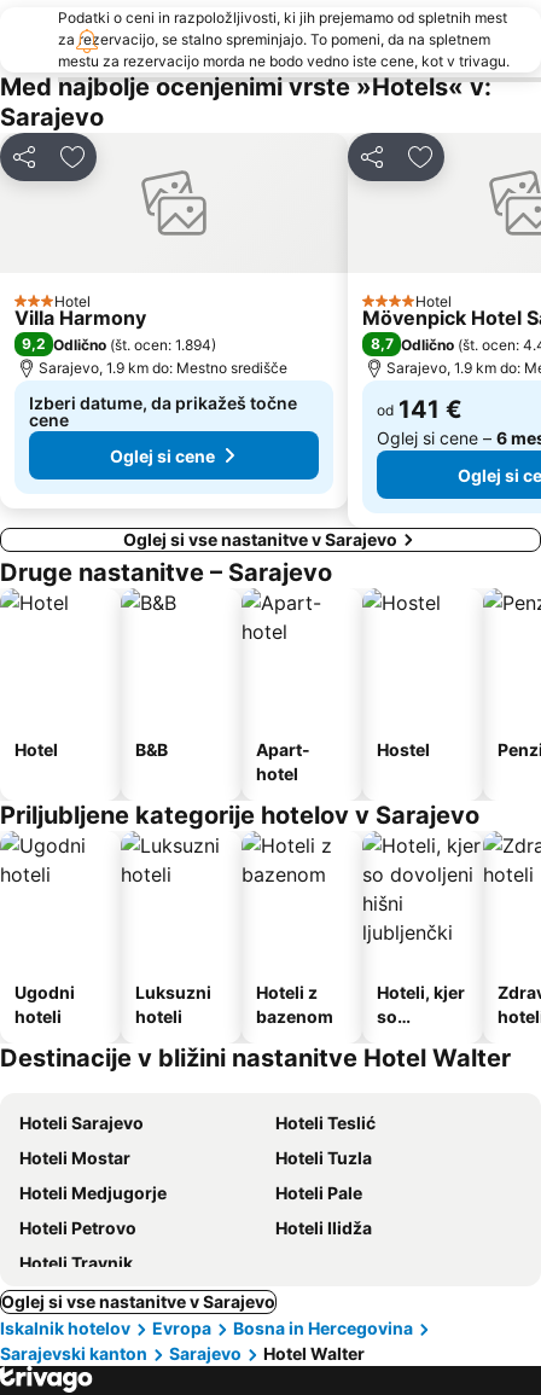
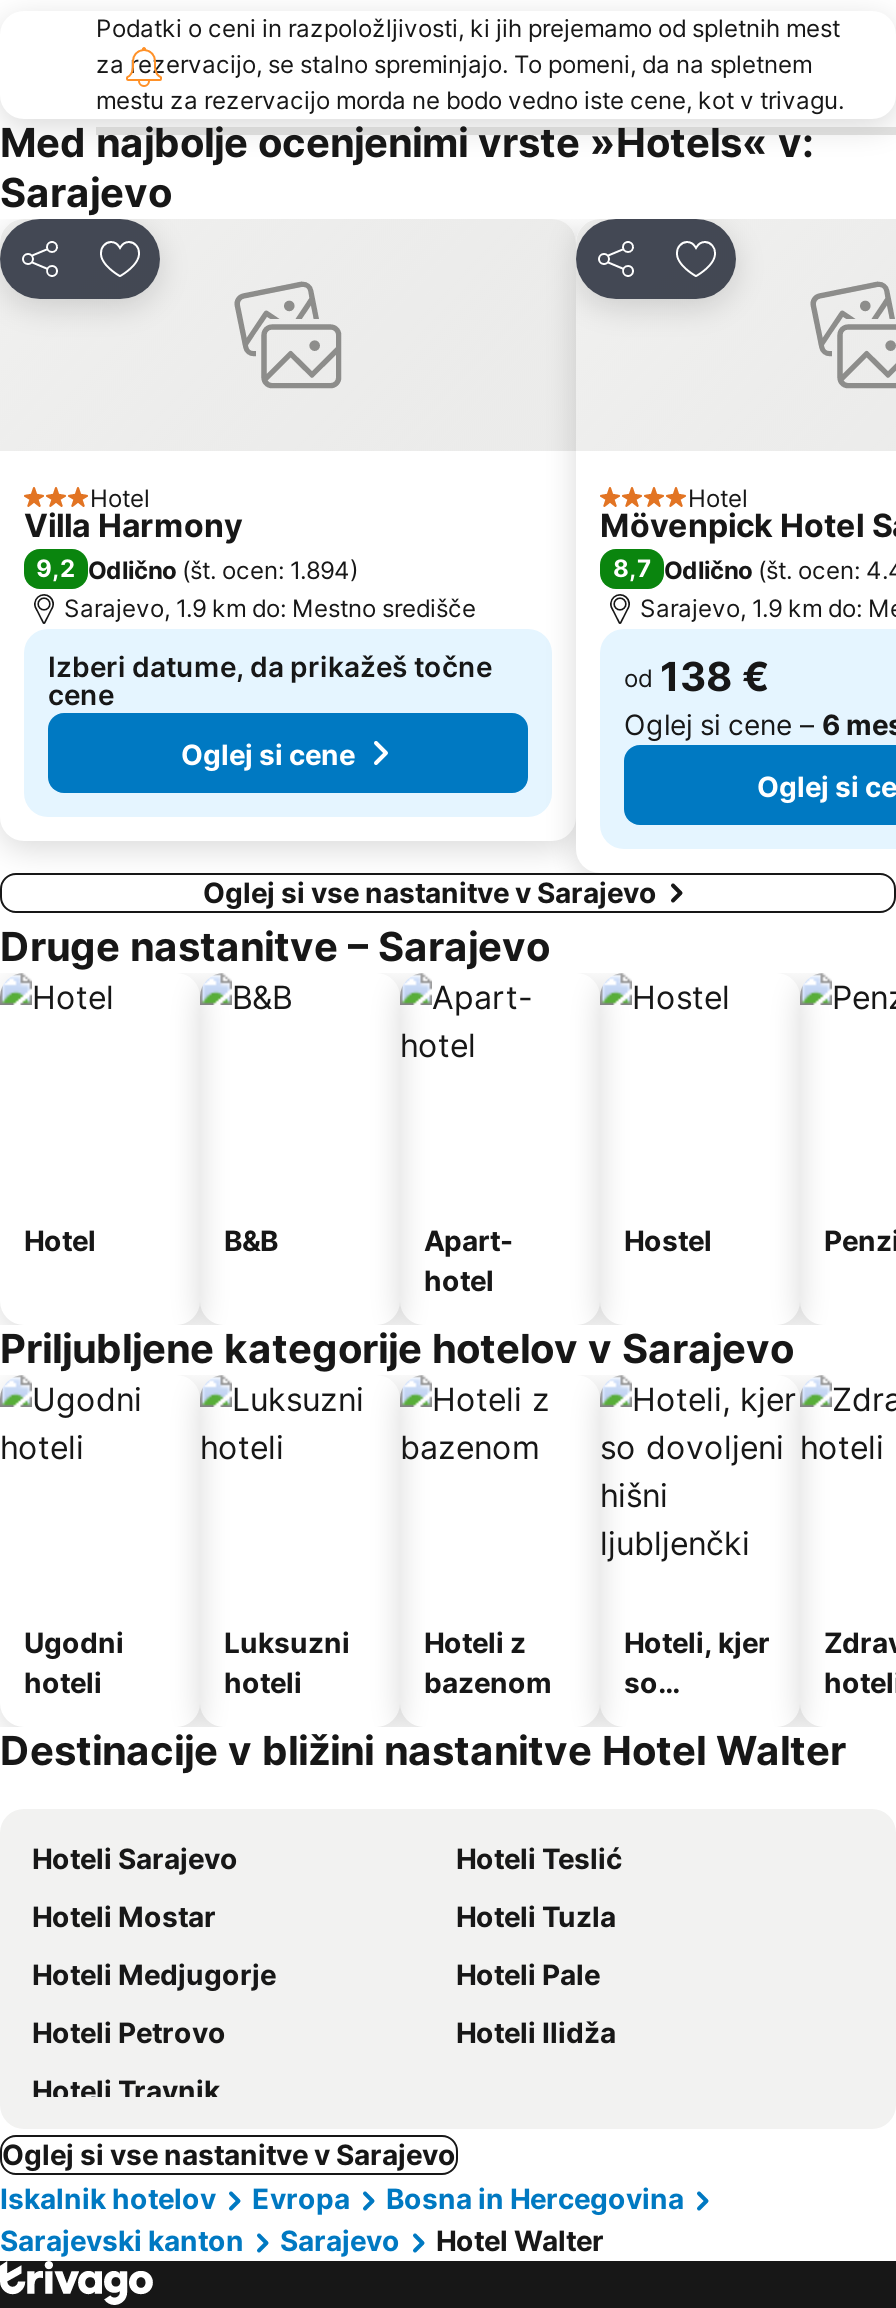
- od 141 €
+ od 138 €
